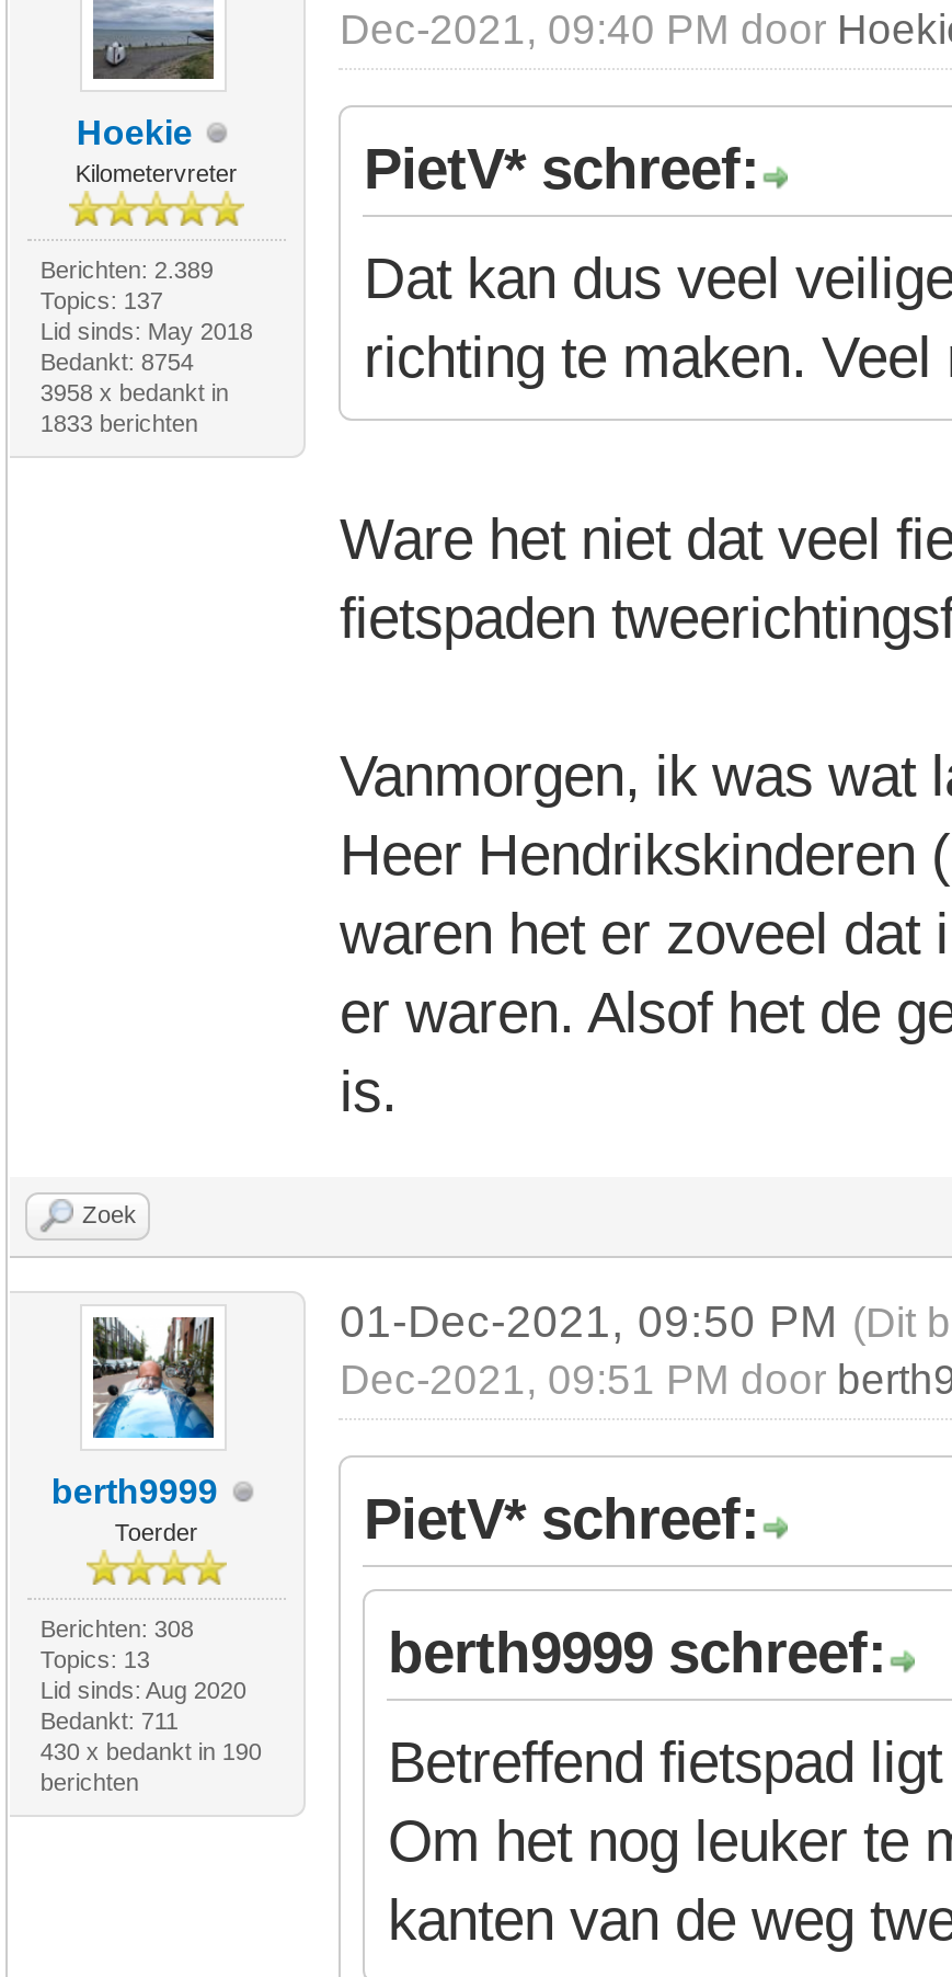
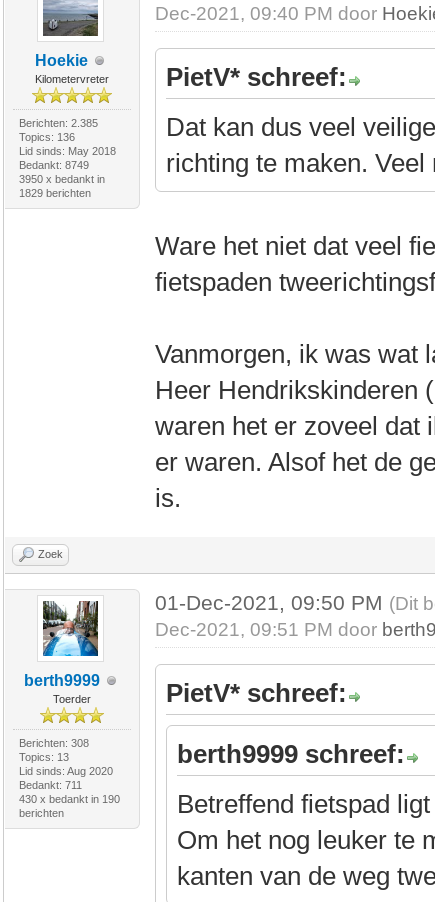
- Berichten: 2.389
+ Berichten: 2.385

- Topics: 137
+ Topics: 136

- Bedankt: 8754
+ Bedankt: 8749

- 3958 x bedankt in
+ 3950 x bedankt in

- 1833 berichten
+ 1829 berichten
